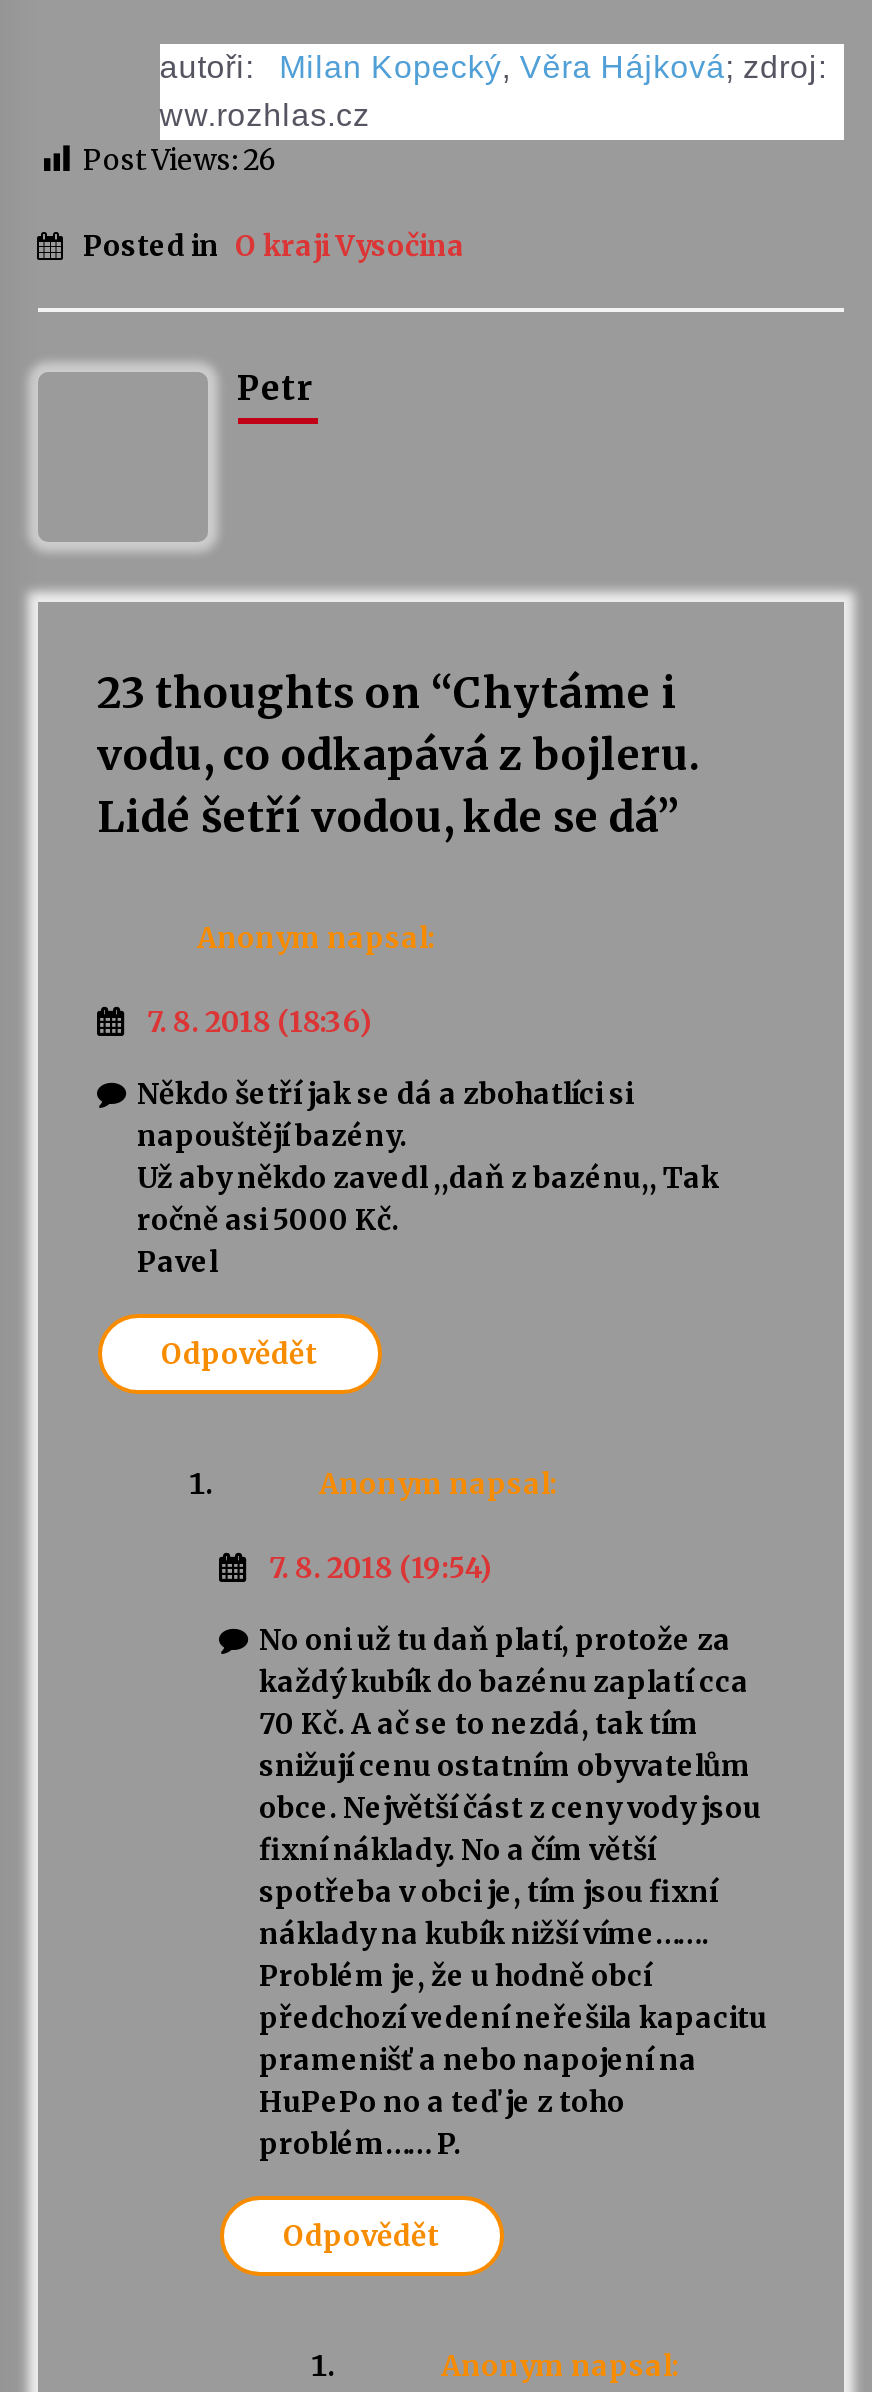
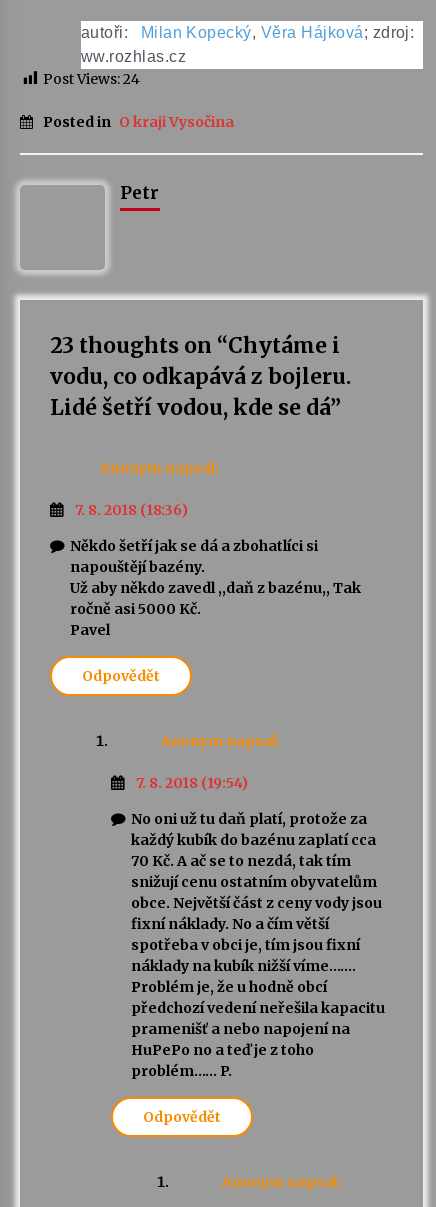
- Post Views: 26
+ Post Views: 24
